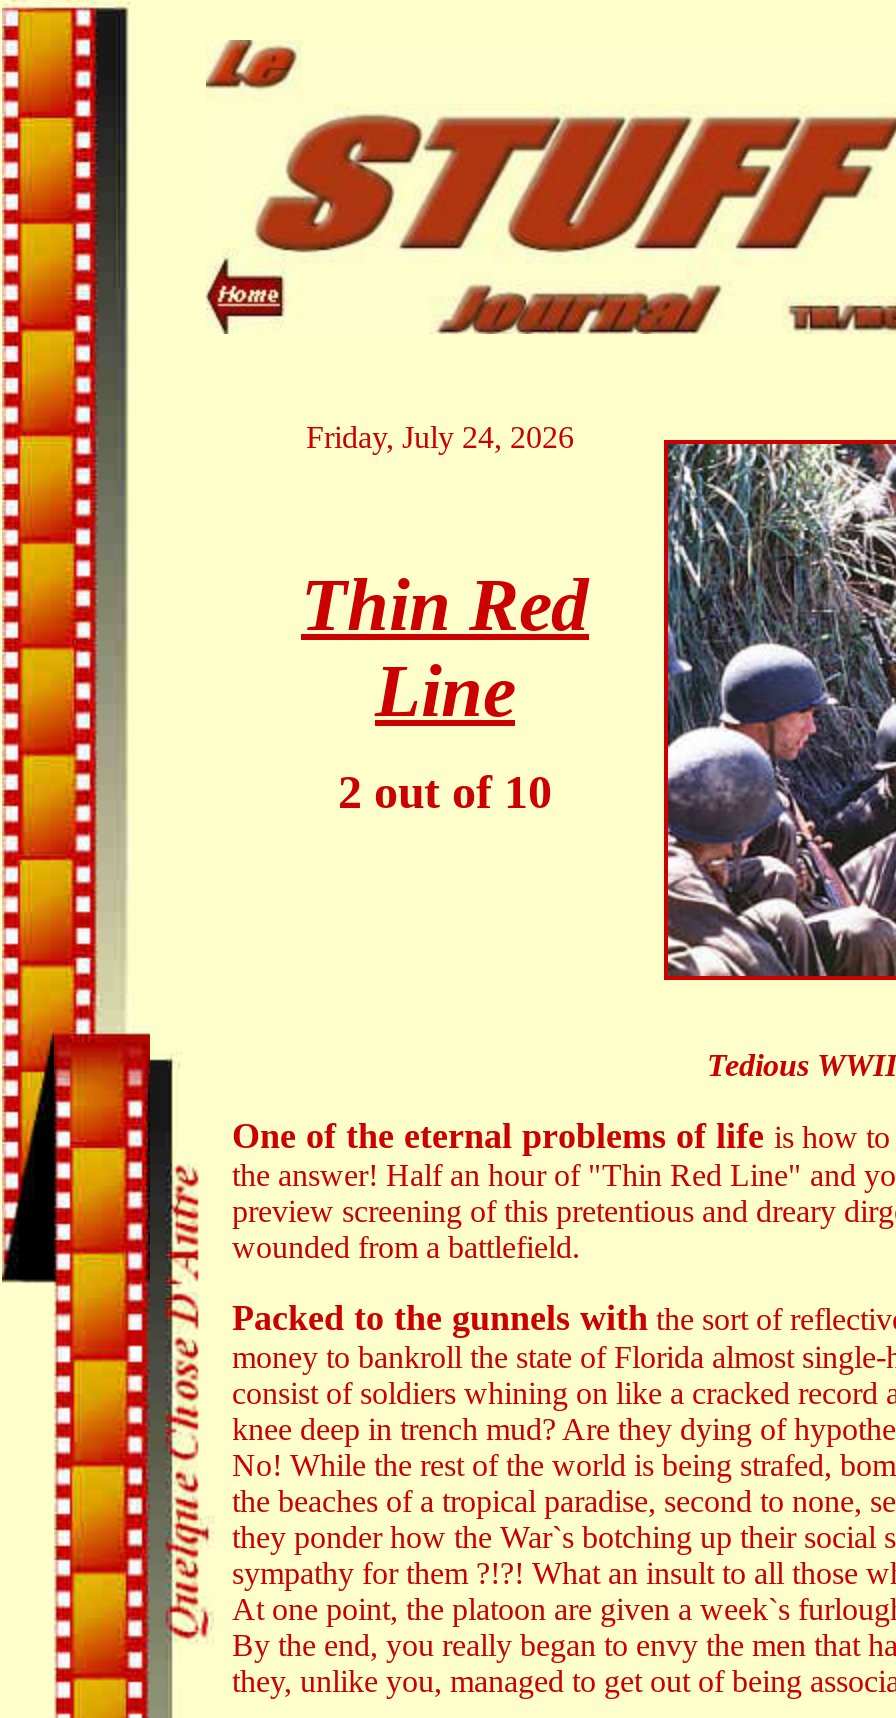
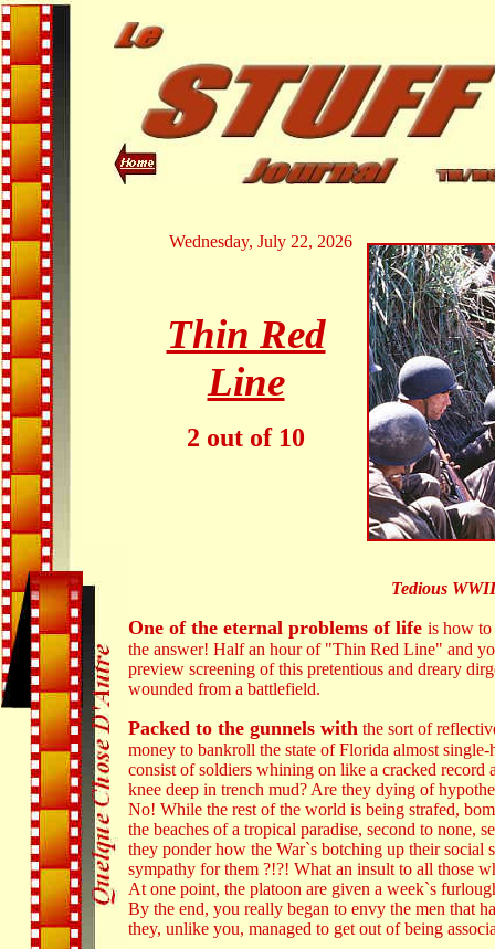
- Friday, July 24, 2026
+ Wednesday, July 22, 2026
